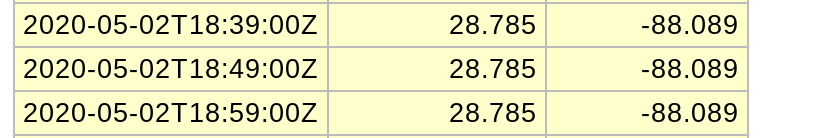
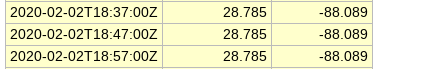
- 2020-05-02T18:39:00Z
+ 2020-02-02T18:37:00Z

- 2020-05-02T18:49:00Z
+ 2020-02-02T18:47:00Z

- 2020-05-02T18:59:00Z
+ 2020-02-02T18:57:00Z
